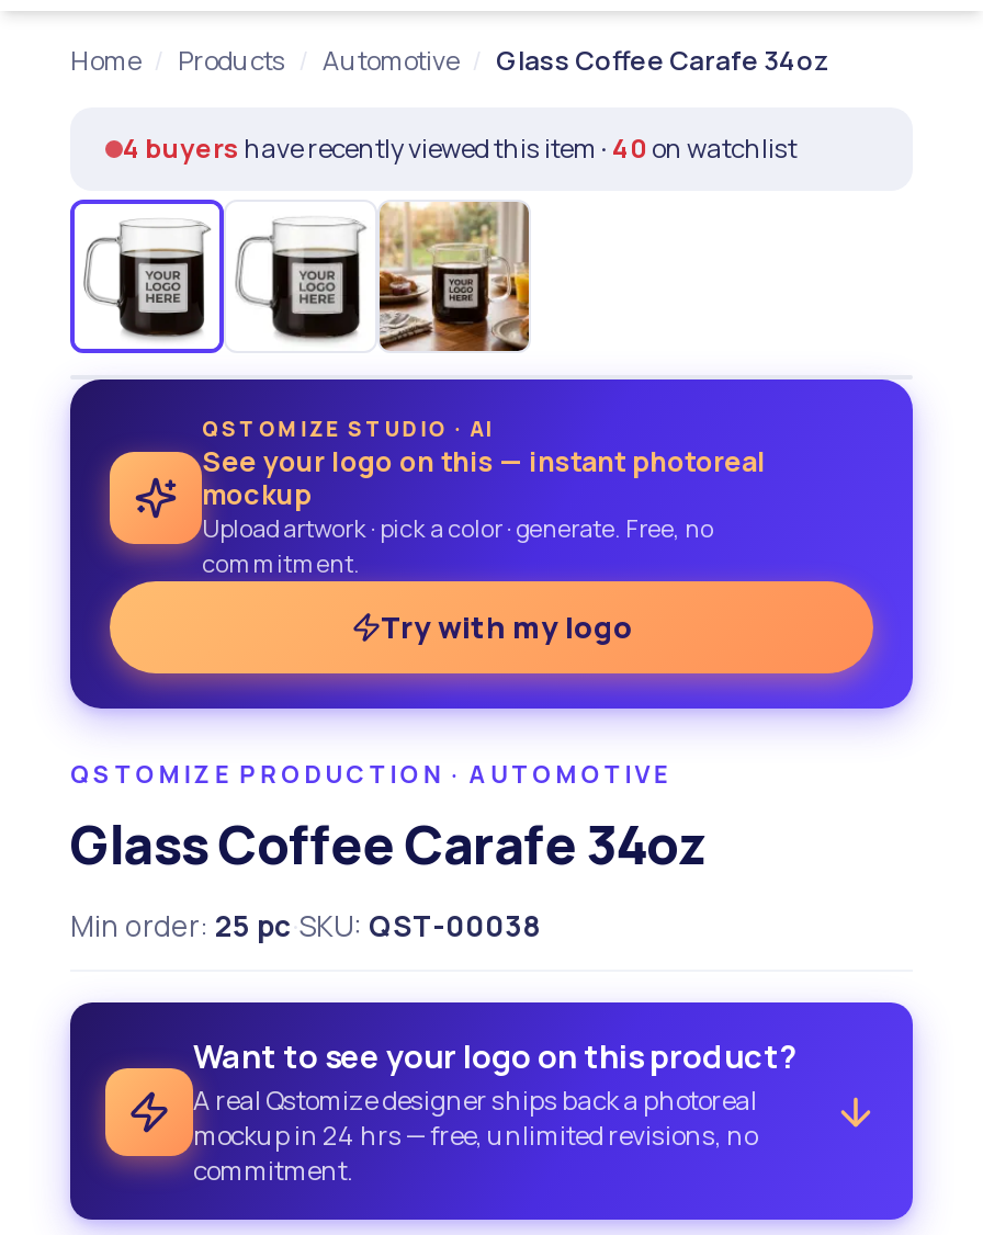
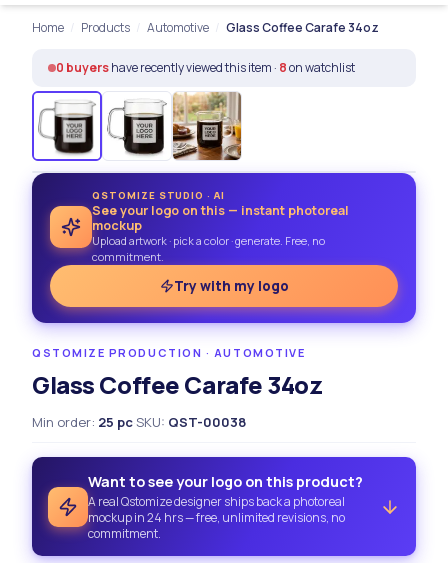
- 4 buyers have recently viewed this item · 40 on watchlist
+ 0 buyers have recently viewed this item · 8 on watchlist
